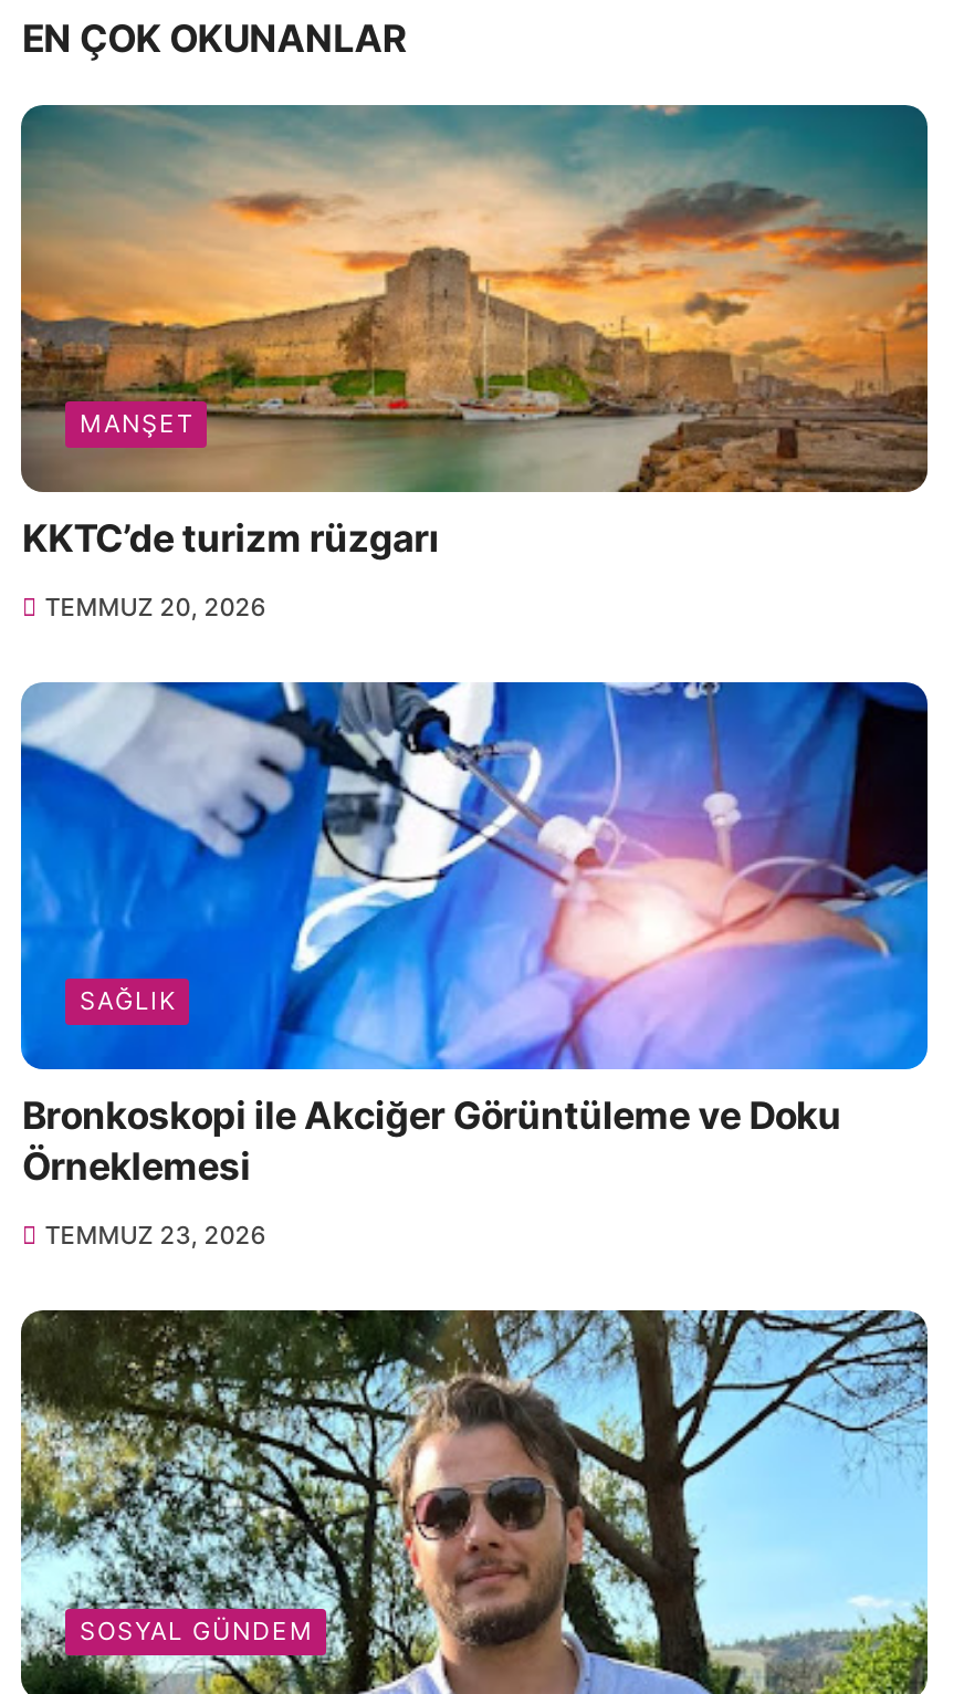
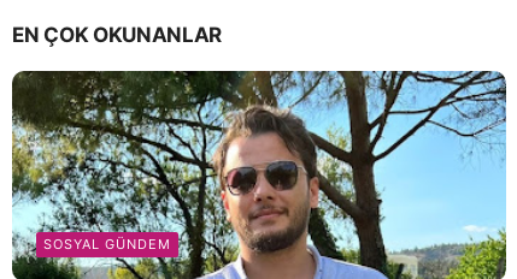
- [image]
- MANŞET
- KKTC’de turizm rüzgarı
- TEMMUZ 20, 2026

- [image]
- SAĞLIK
- Bronkoskopi ile Akciğer Görüntüleme ve Doku
- Örneklemesi
- TEMMUZ 23, 2026
